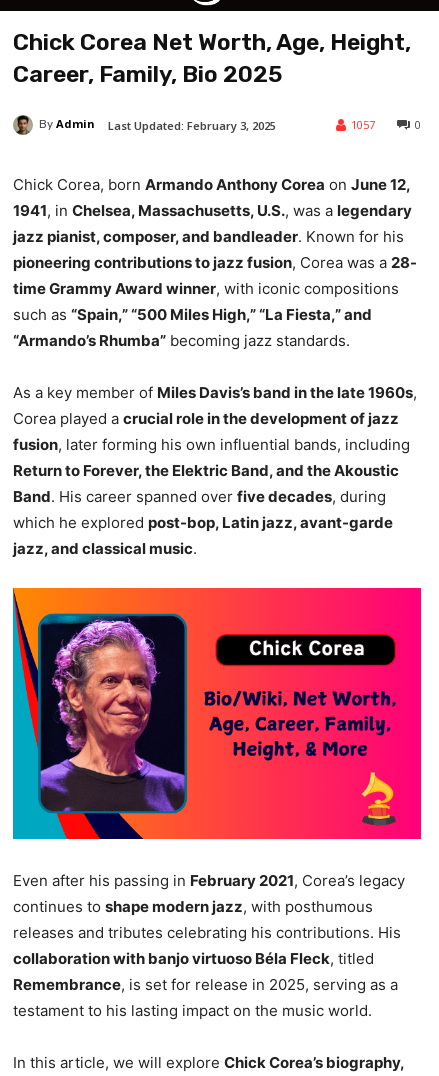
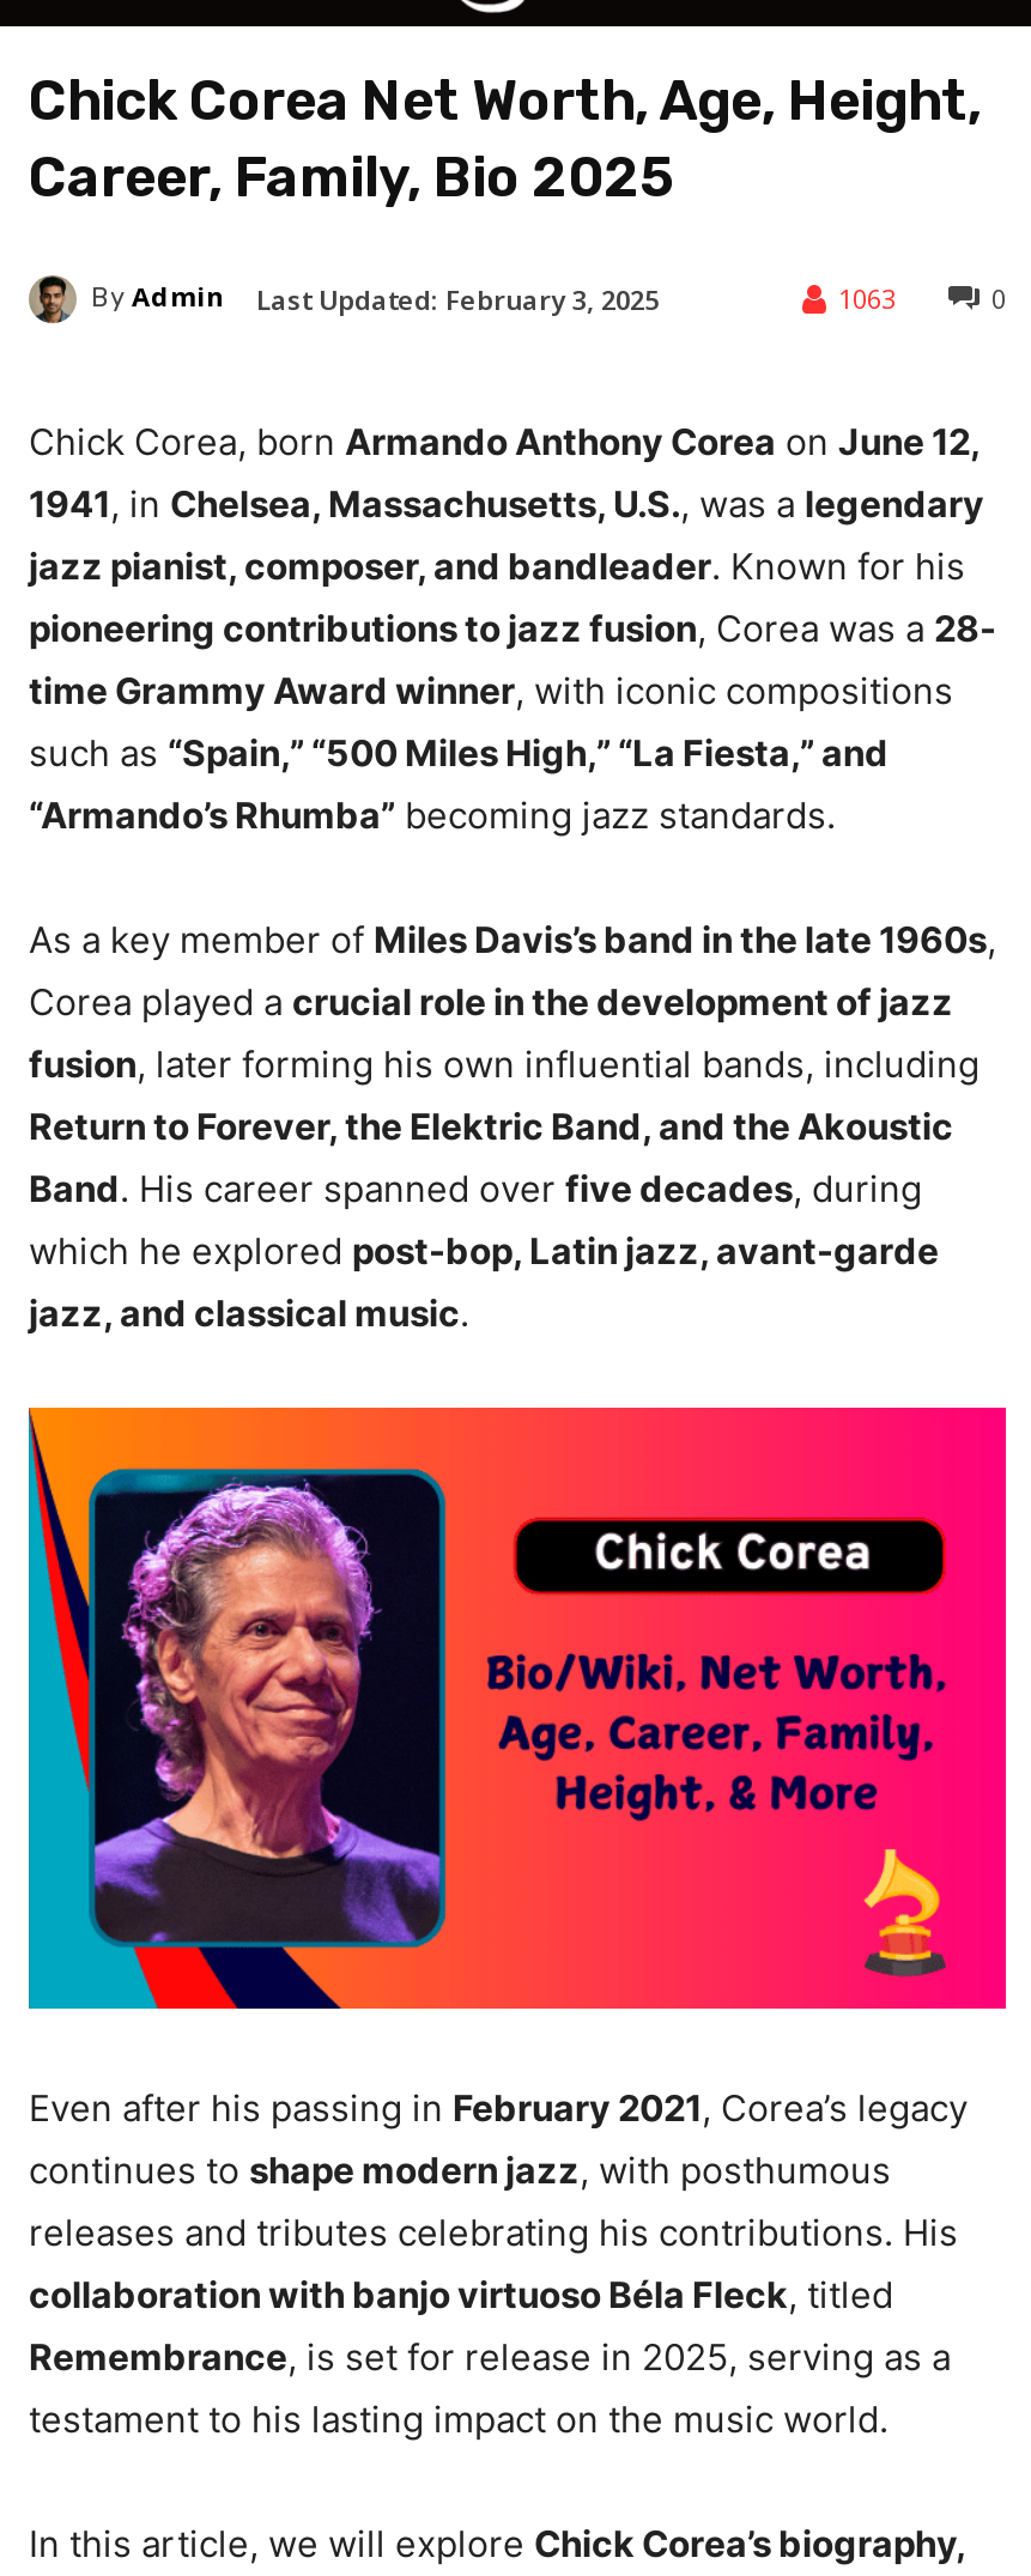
- 1057
+ 1063
